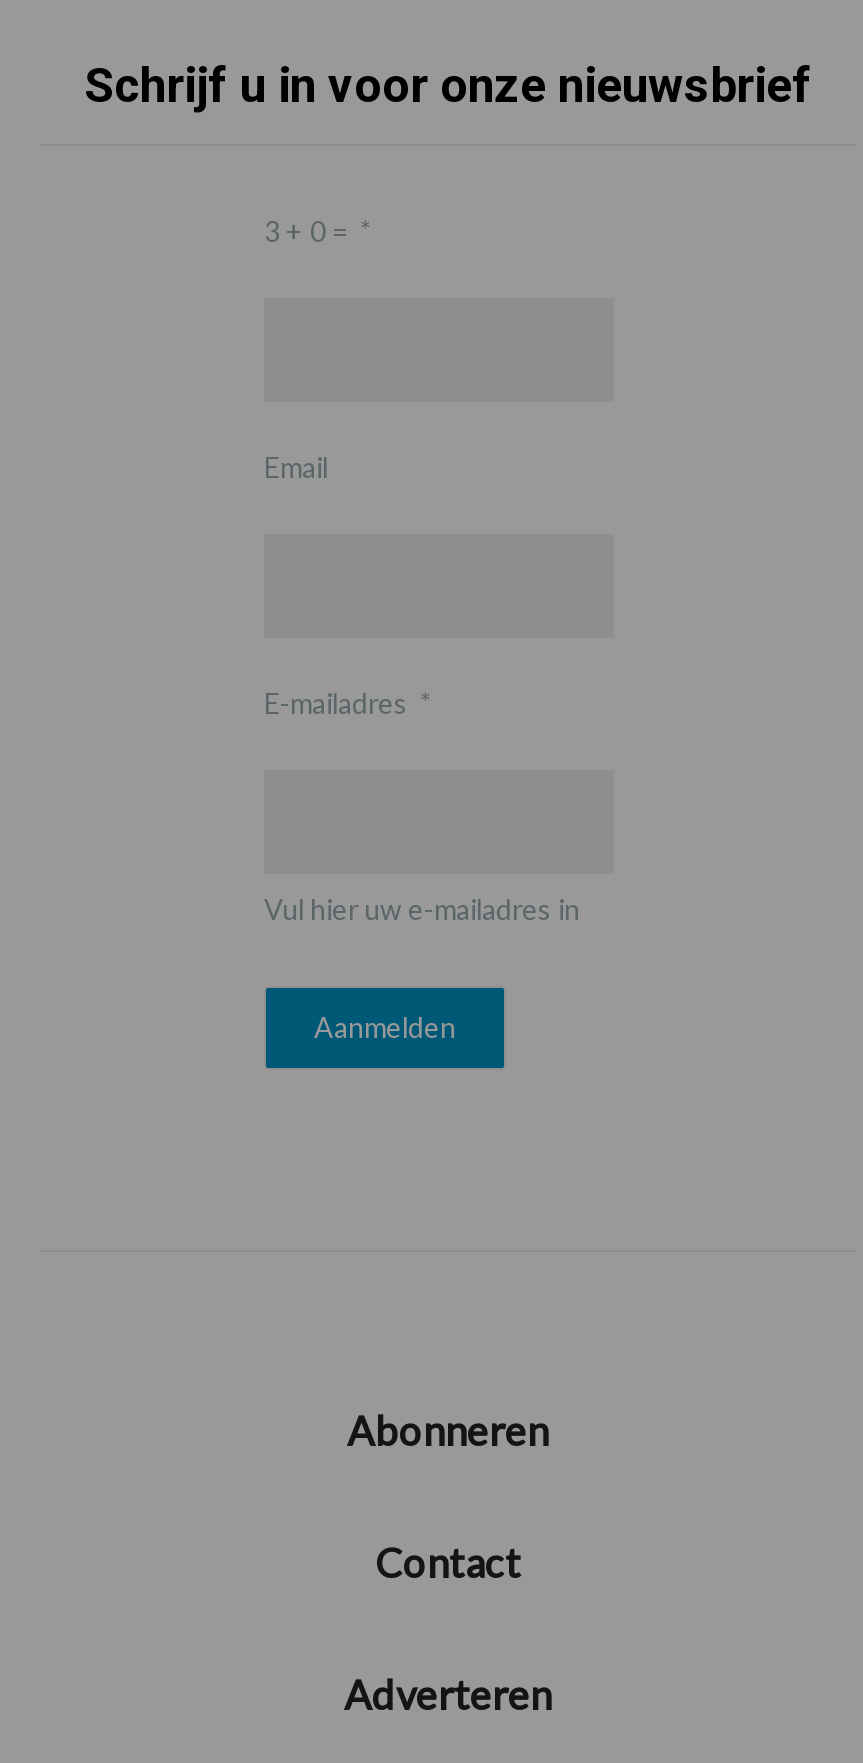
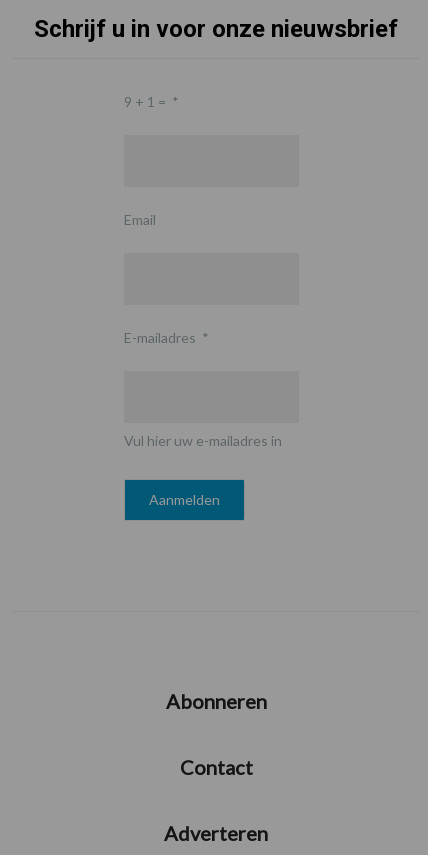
- 3 + 0 = *
+ 9 + 1 = *
